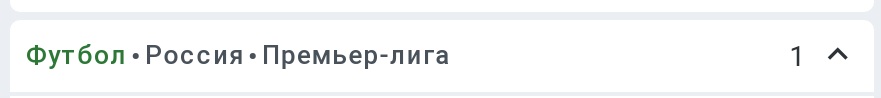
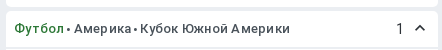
- Футбол Россия Премьер-лига
+ Футбол Америка Кубок Южной Америки
